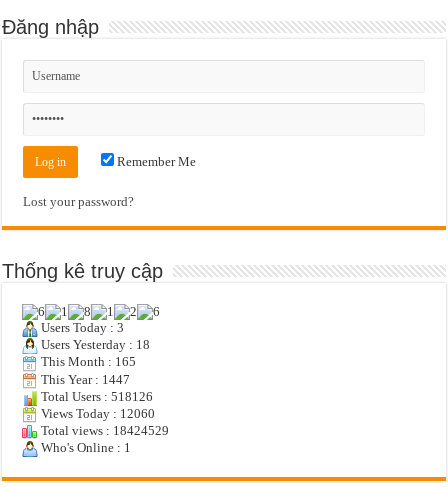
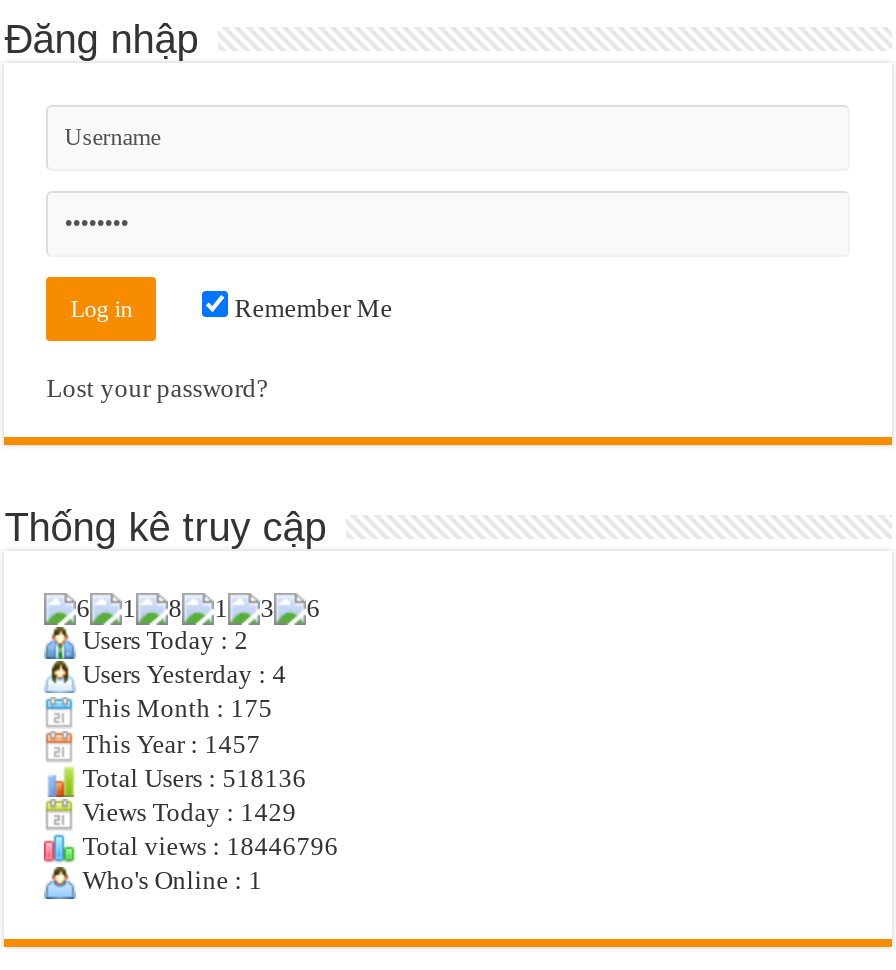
- Users Today : 3
+ Users Today : 2

- Users Yesterday : 18
+ Users Yesterday : 4

- This Month : 165
+ This Month : 175

- This Year : 1447
+ This Year : 1457

- Total Users : 518126
+ Total Users : 518136

- Views Today : 12060
+ Views Today : 1429

- Total views : 18424529
+ Total views : 18446796
